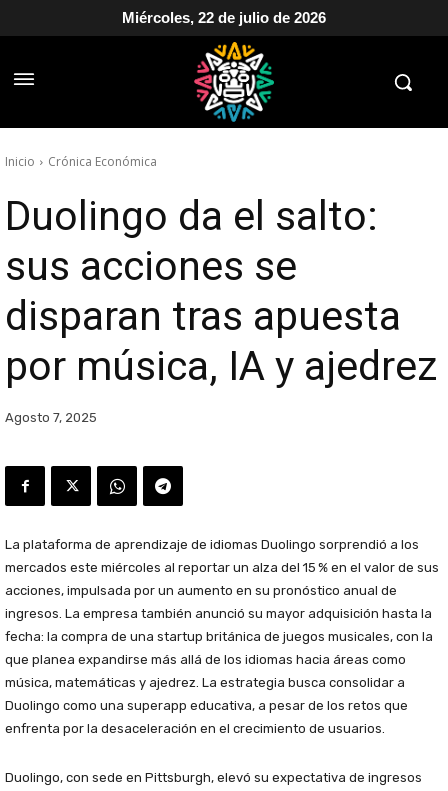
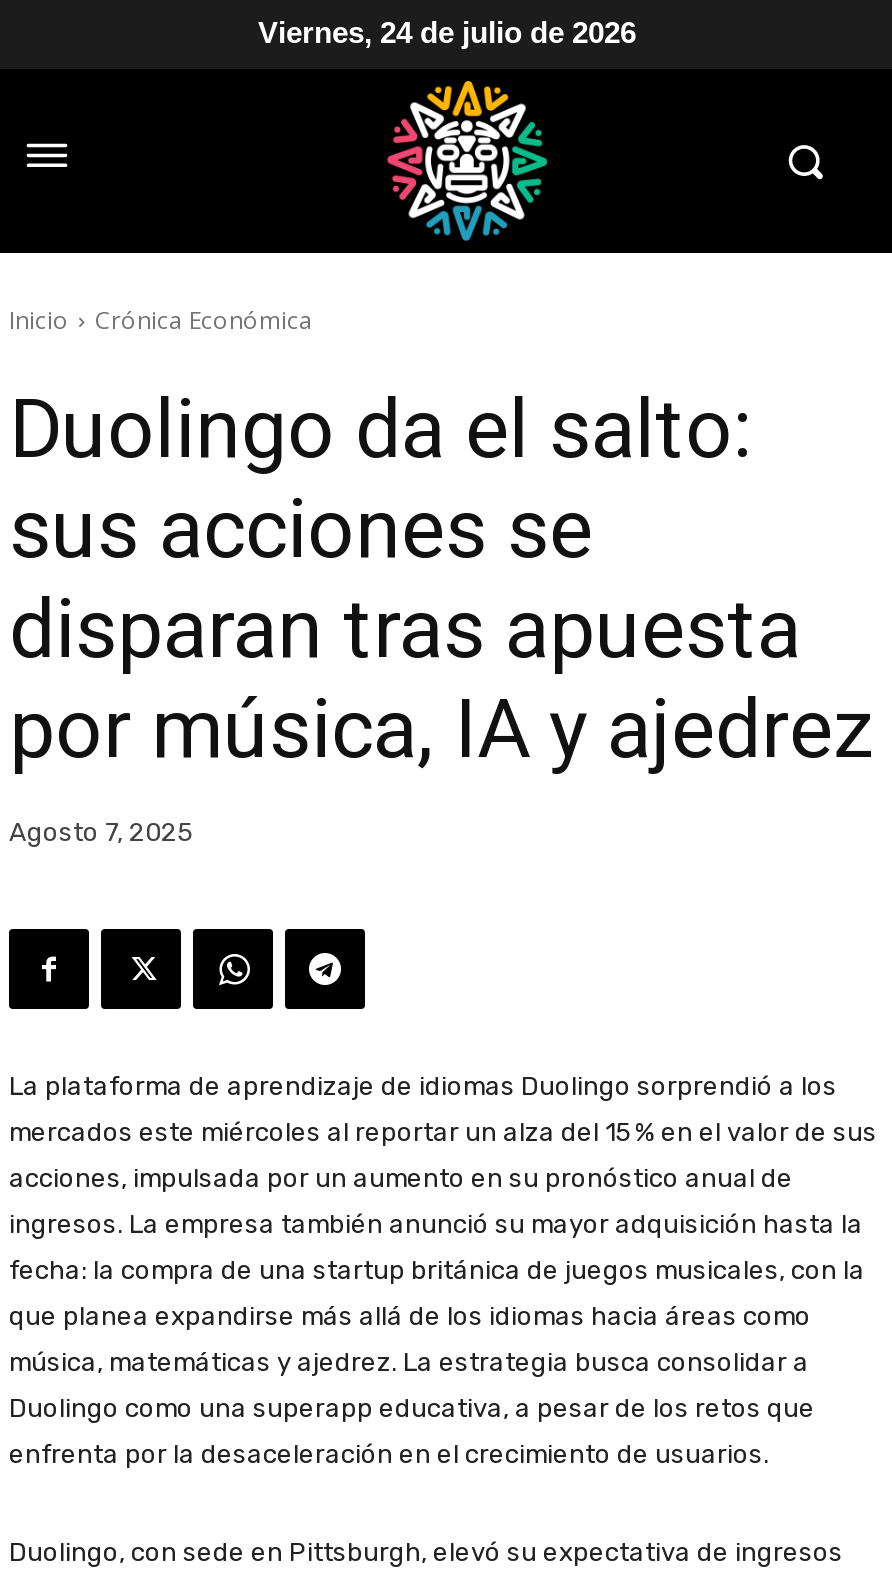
- Miércoles, 22 de julio de 2026
+ Viernes, 24 de julio de 2026
